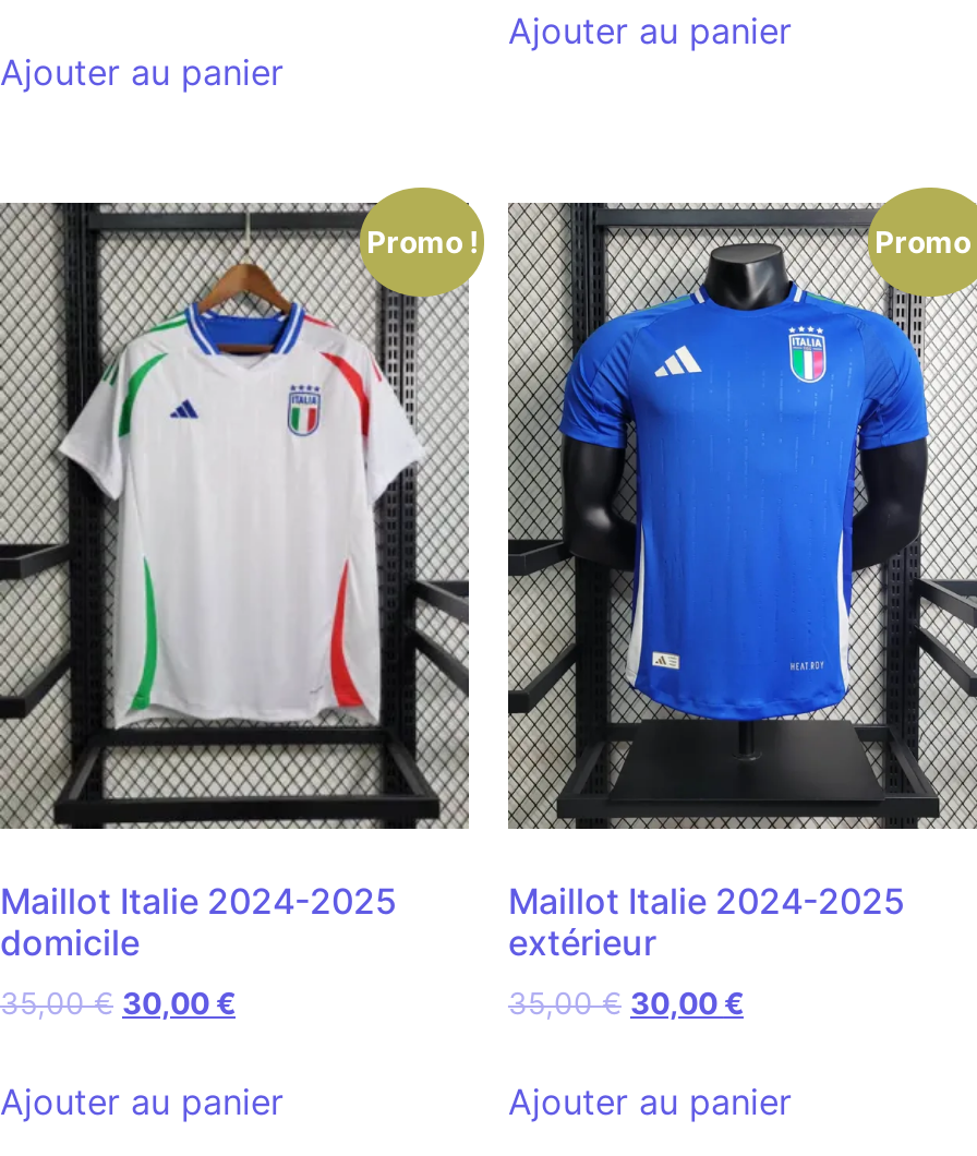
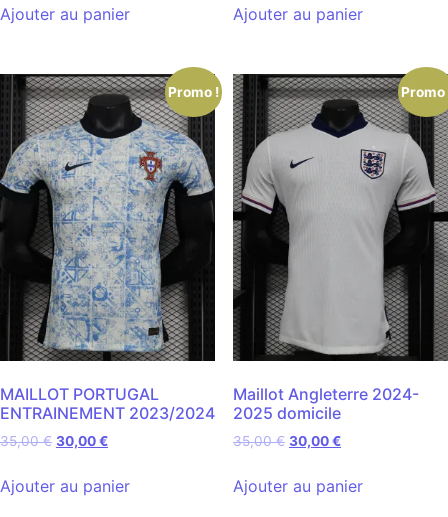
- [image]
- Maillot Italie 2024-2025
- domicile
+ [image]
+ MAILLOT PORTUGAL
+ ENTRAINEMENT 2023/2024

- [image]
- Maillot Italie 2024-2025
- extérieur
+ [image]
+ Maillot Angleterre 2024-
+ 2025 domicile
